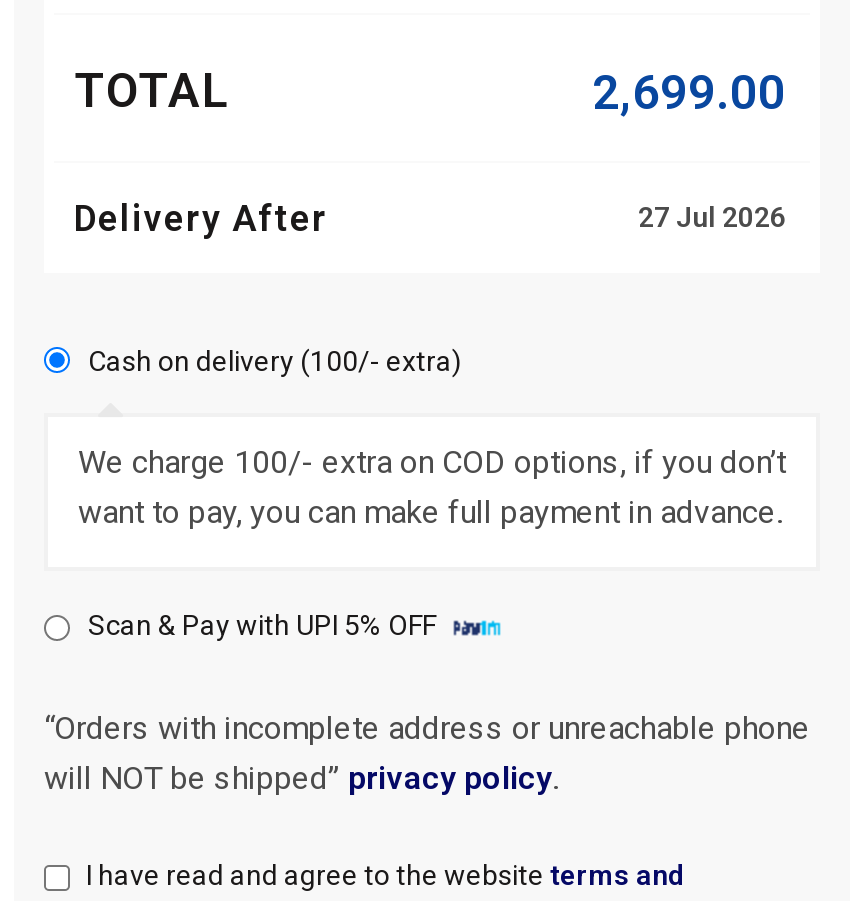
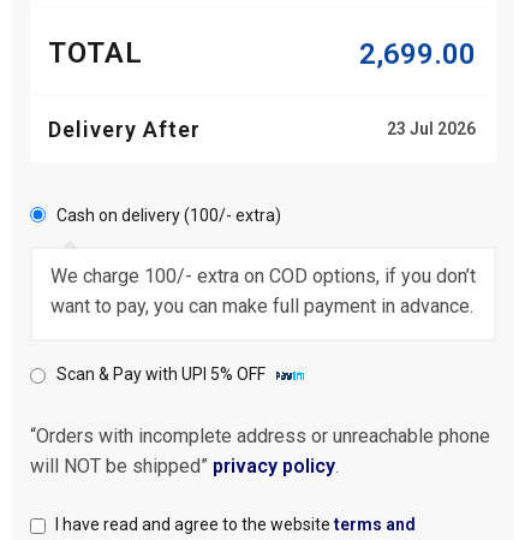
- 27 Jul 2026
+ 23 Jul 2026
